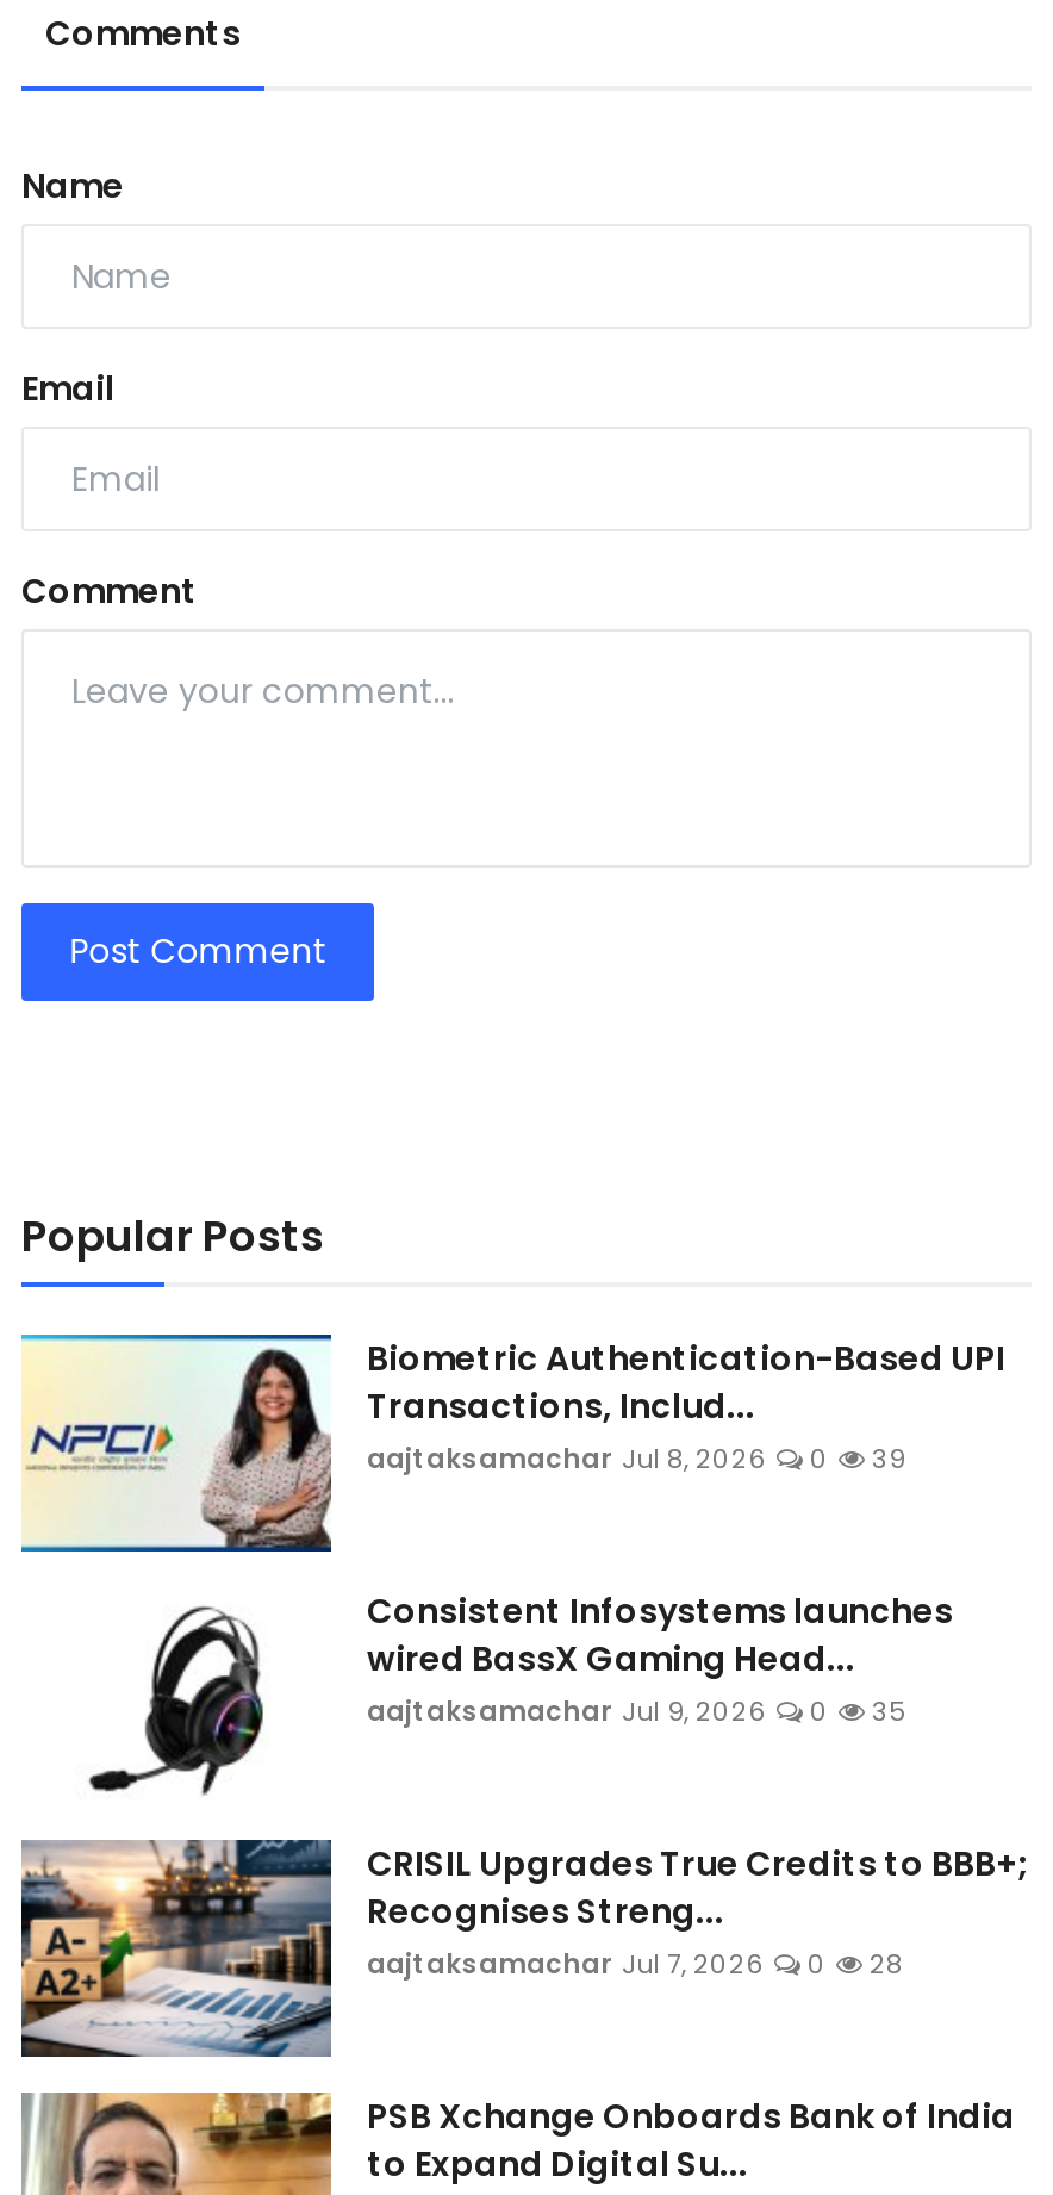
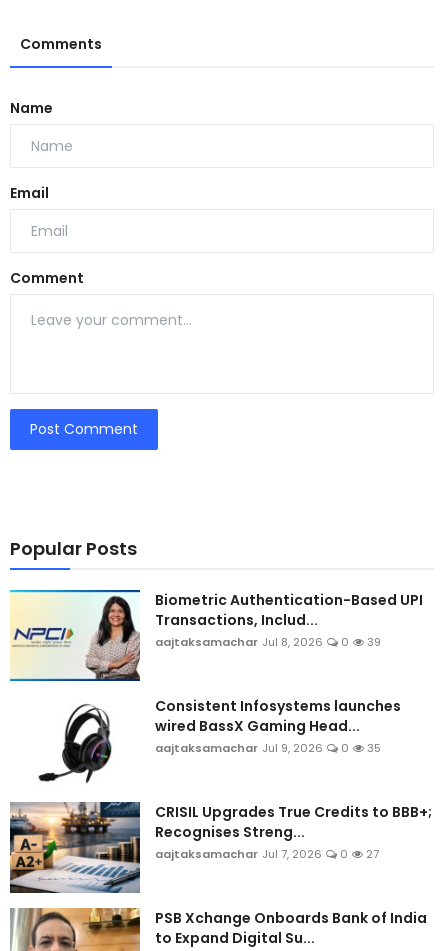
- aajtaksamachar Jul 7, 2026 0 28
+ aajtaksamachar Jul 7, 2026 0 27
